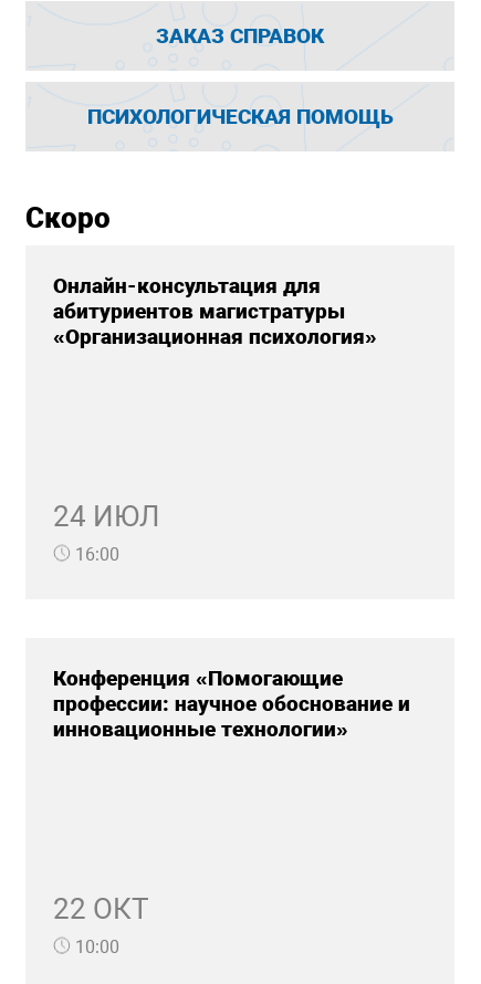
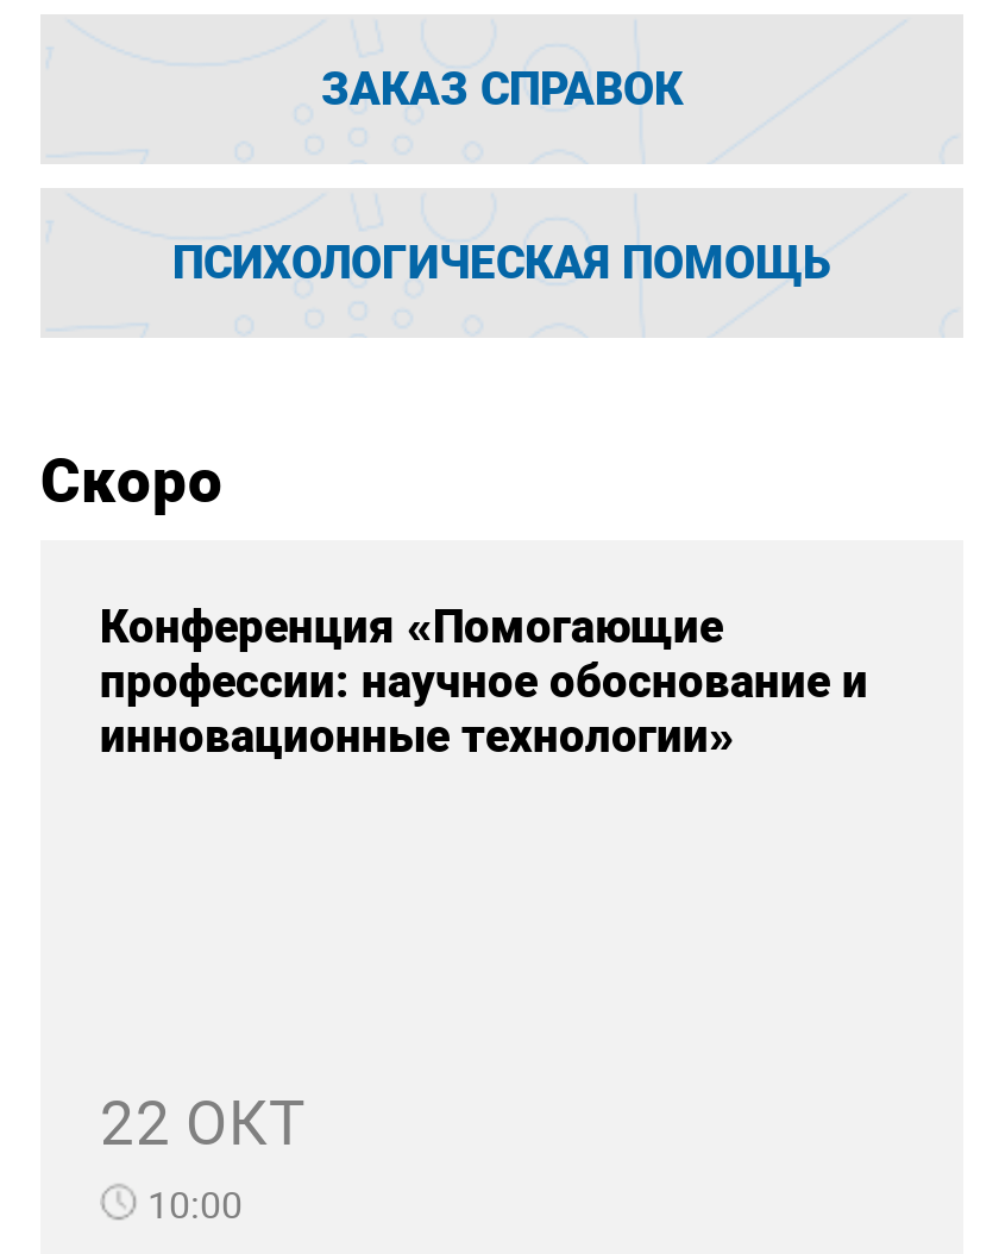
- Онлайн-консультация для
- абитуриентов магистратуры
- «Организационная психология»

- 24 ИЮЛ
- 16:00
